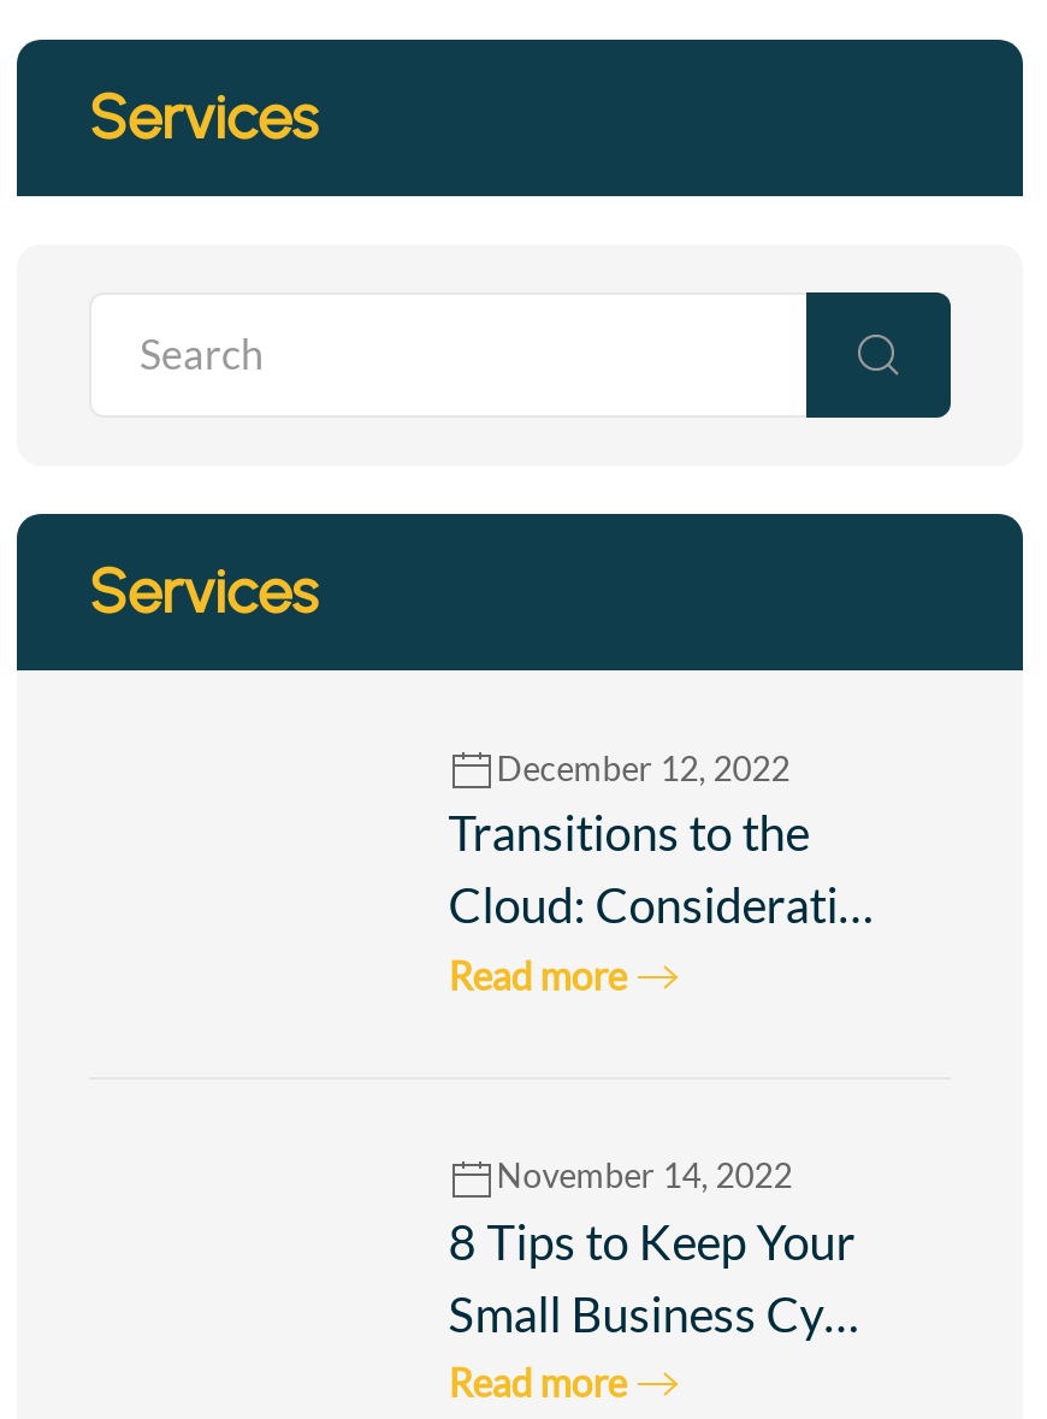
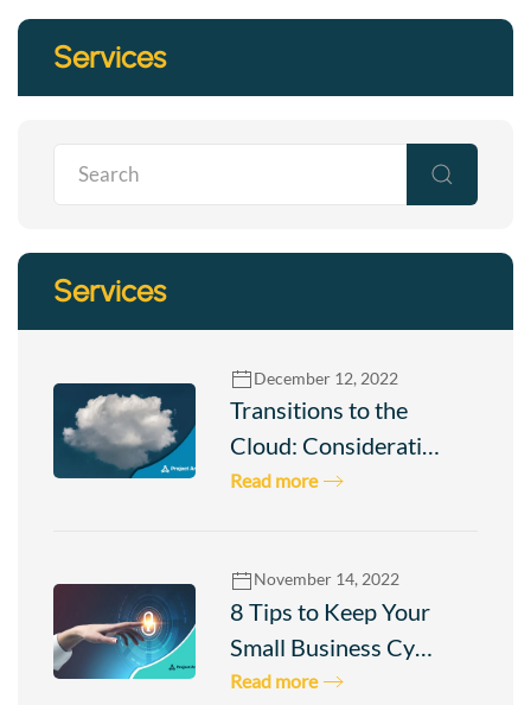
+ [image]

+ [image]
